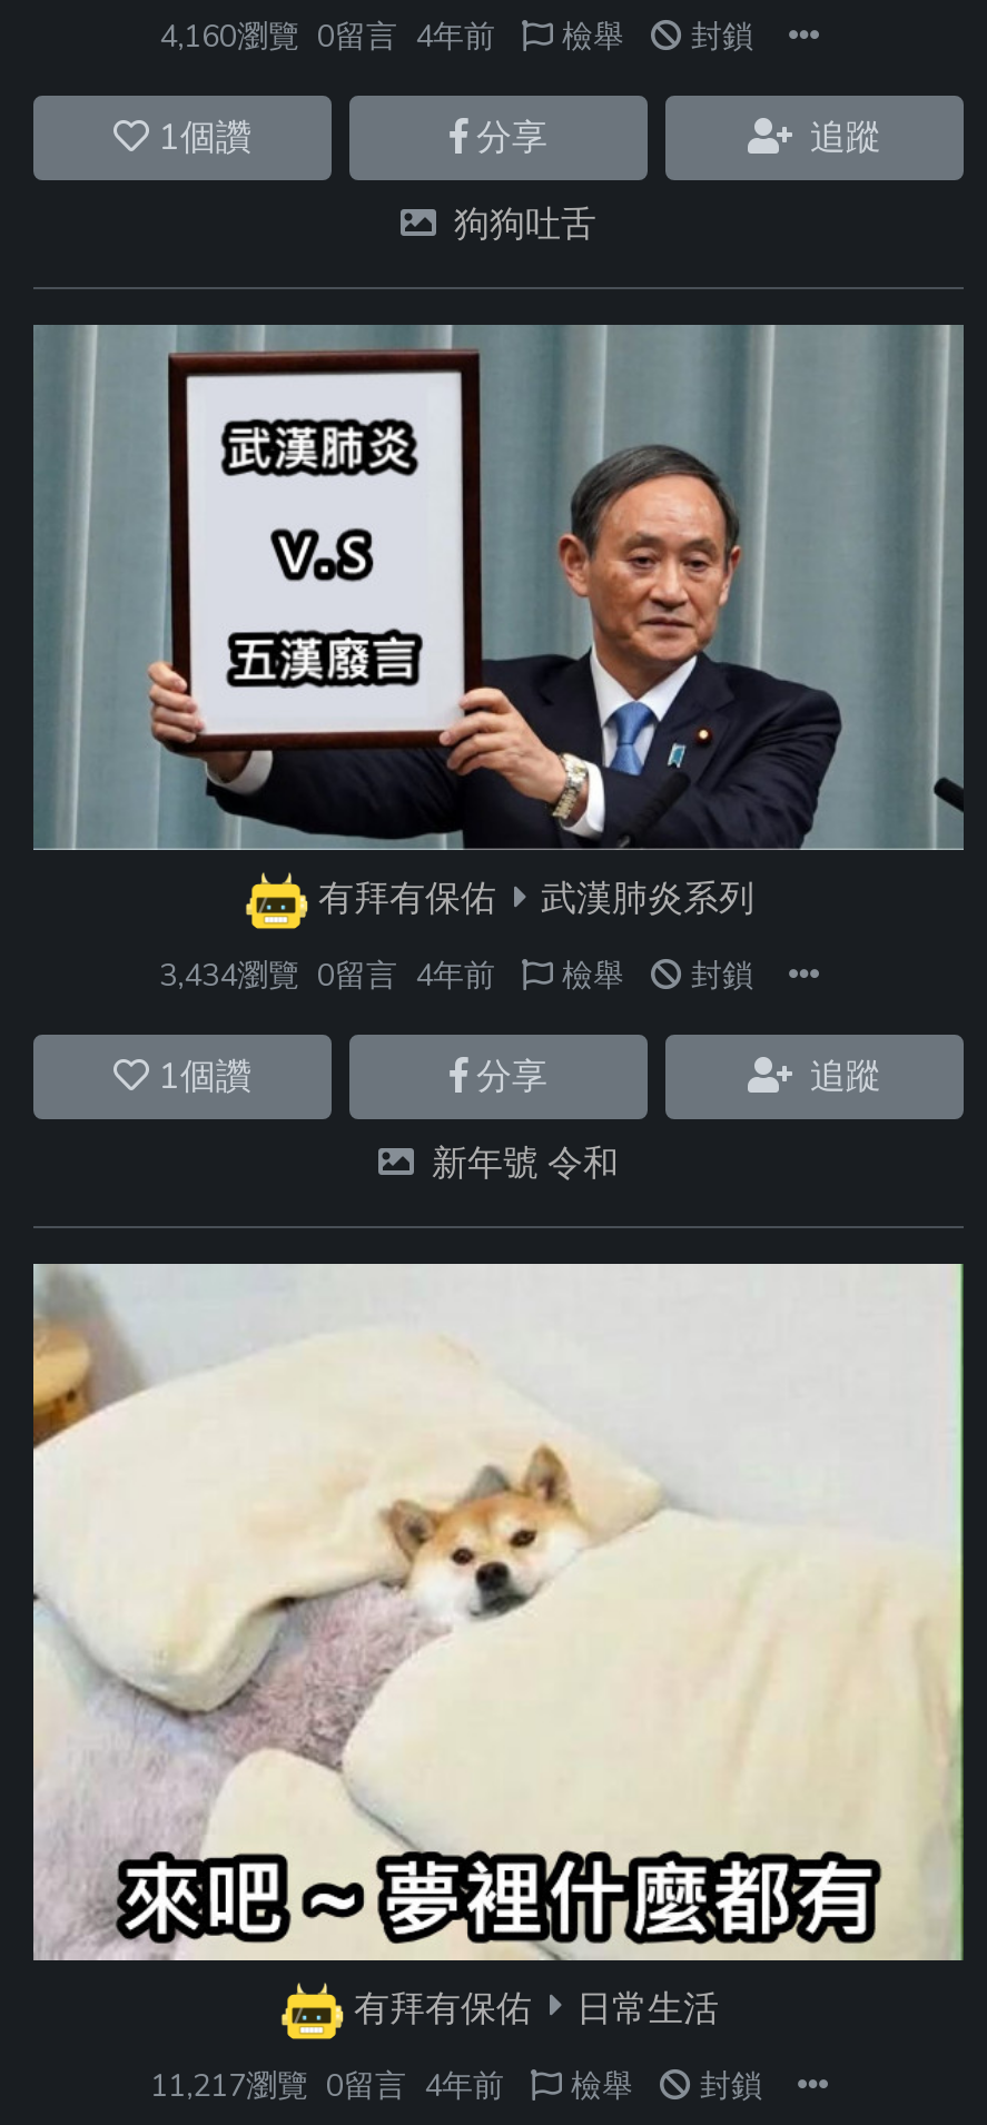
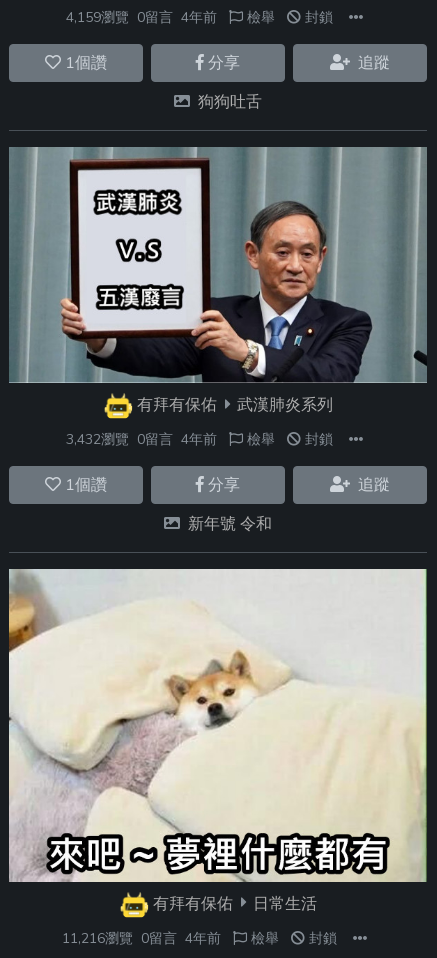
- 4,160瀏覽 0留言 4年前
+ 4,159瀏覽 0留言 4年前

- 3,434瀏覽 0留言 4年前
+ 3,432瀏覽 0留言 4年前

- 11,217瀏覽 0留言 4年前
+ 11,216瀏覽 0留言 4年前
